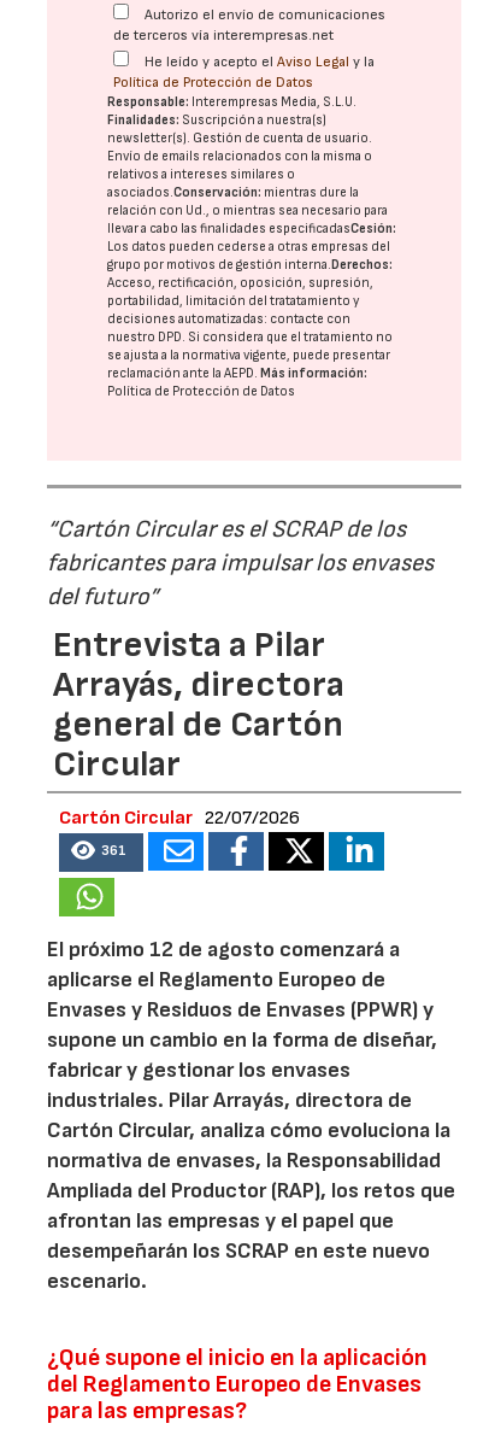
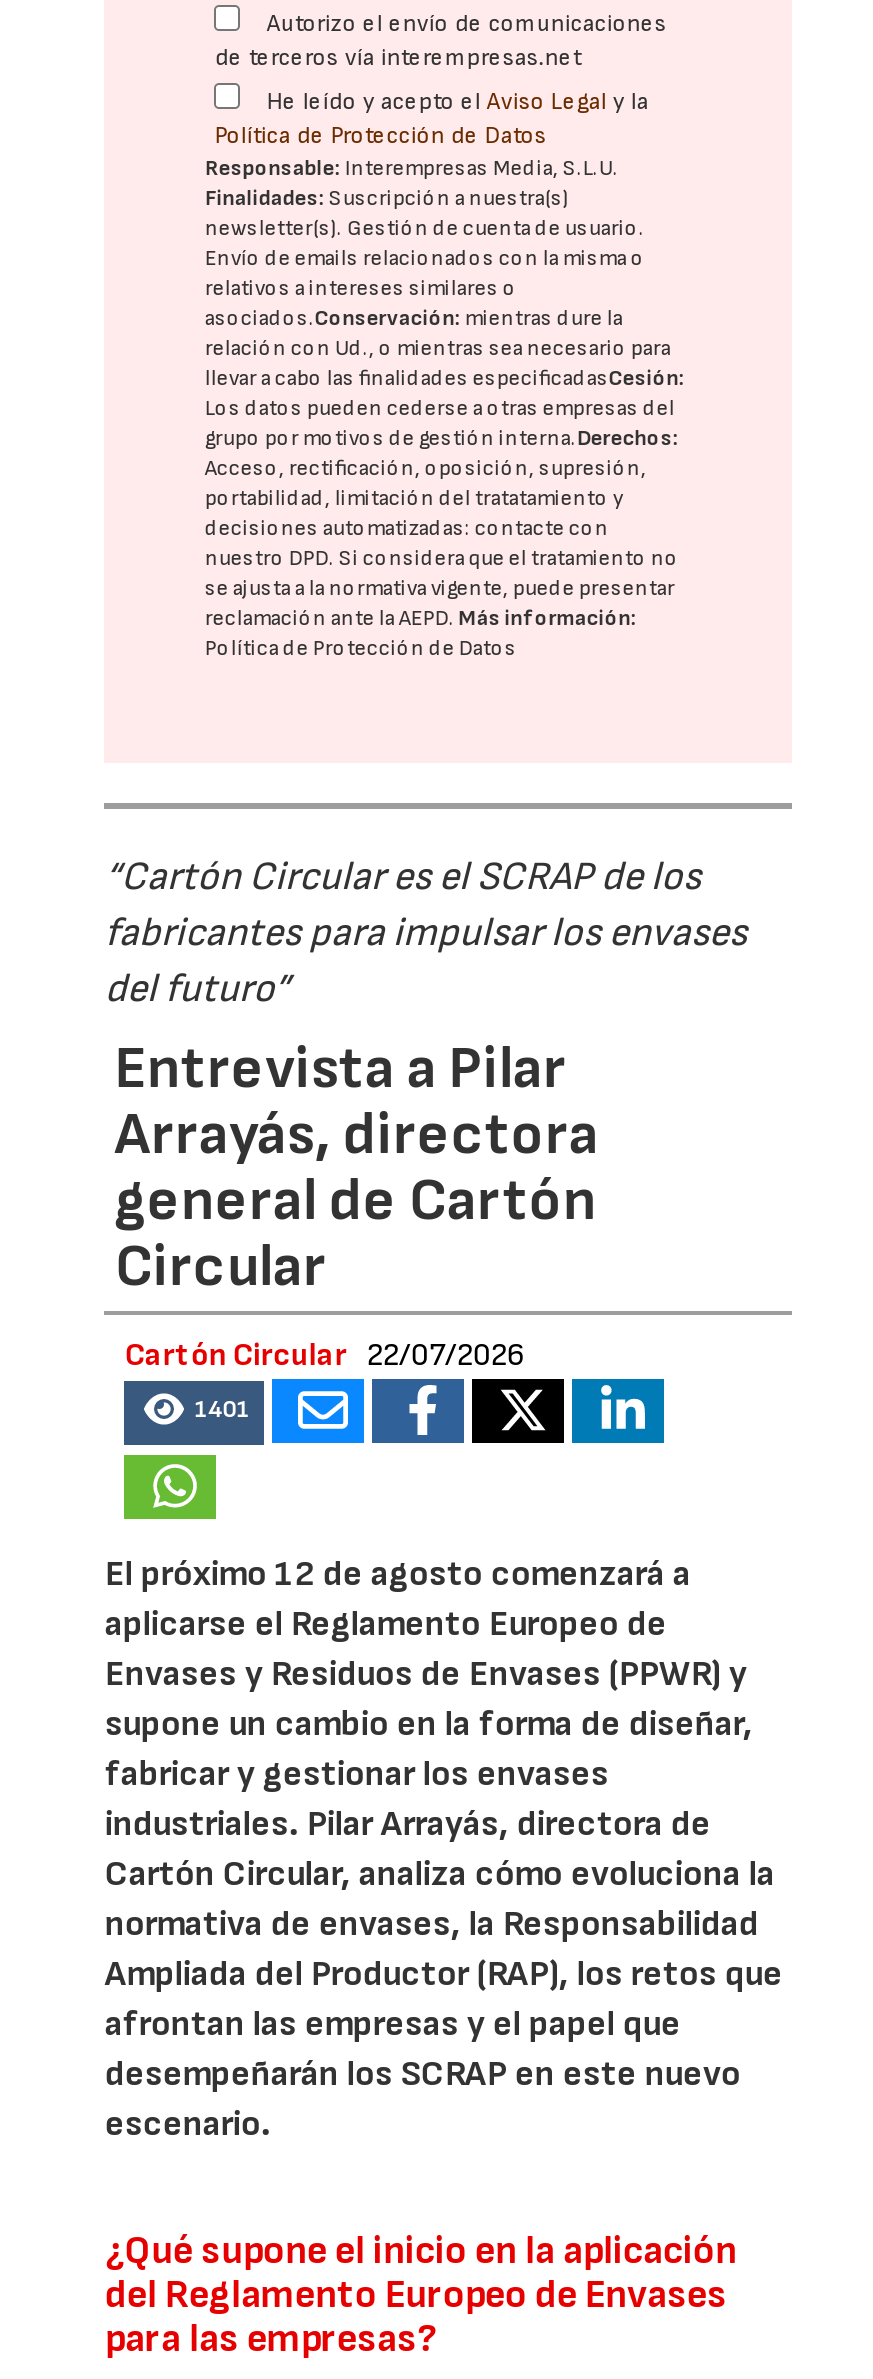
- 361
+ 1401
